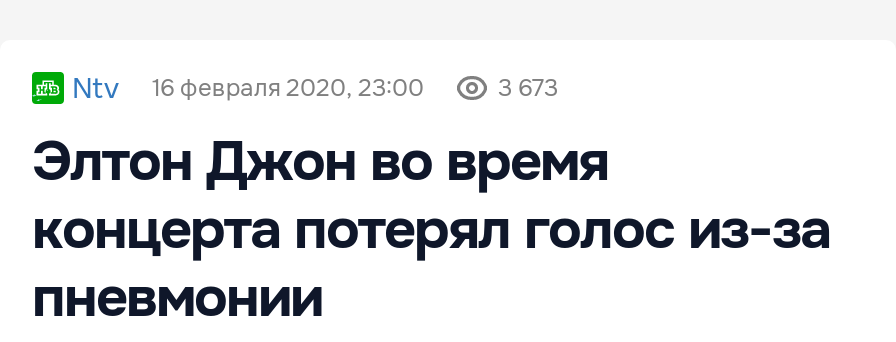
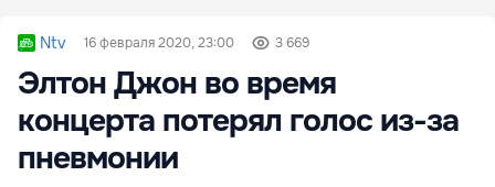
- 3 673
+ 3 669
